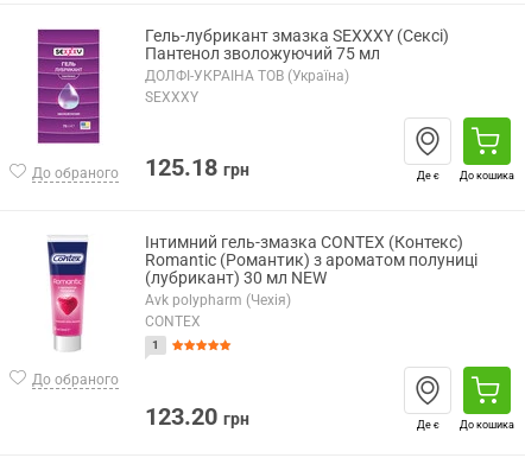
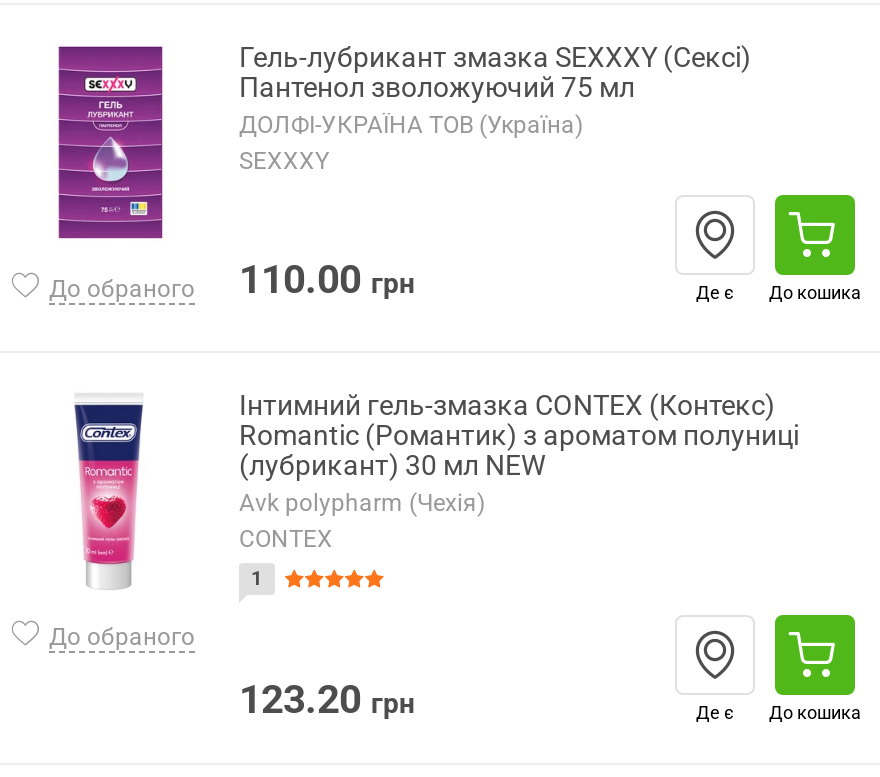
- До обраного 125.18 грн
+ До обраного 110.00 грн
